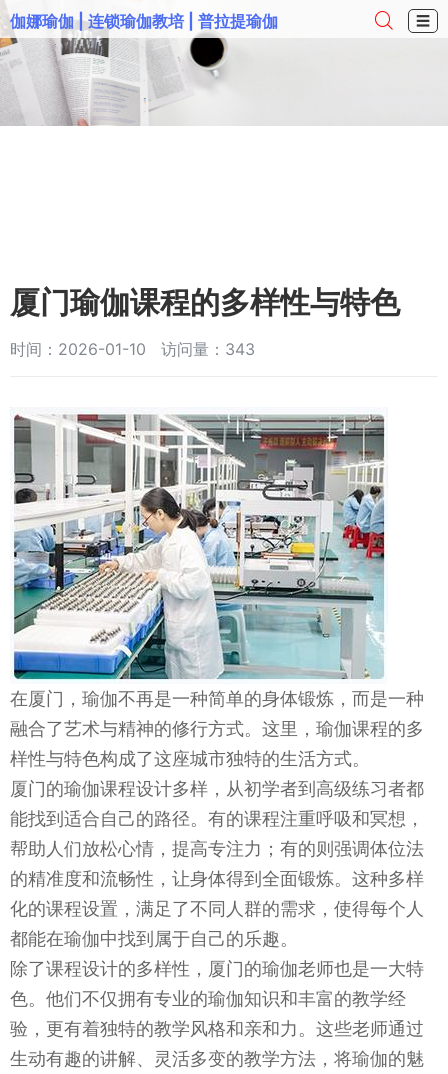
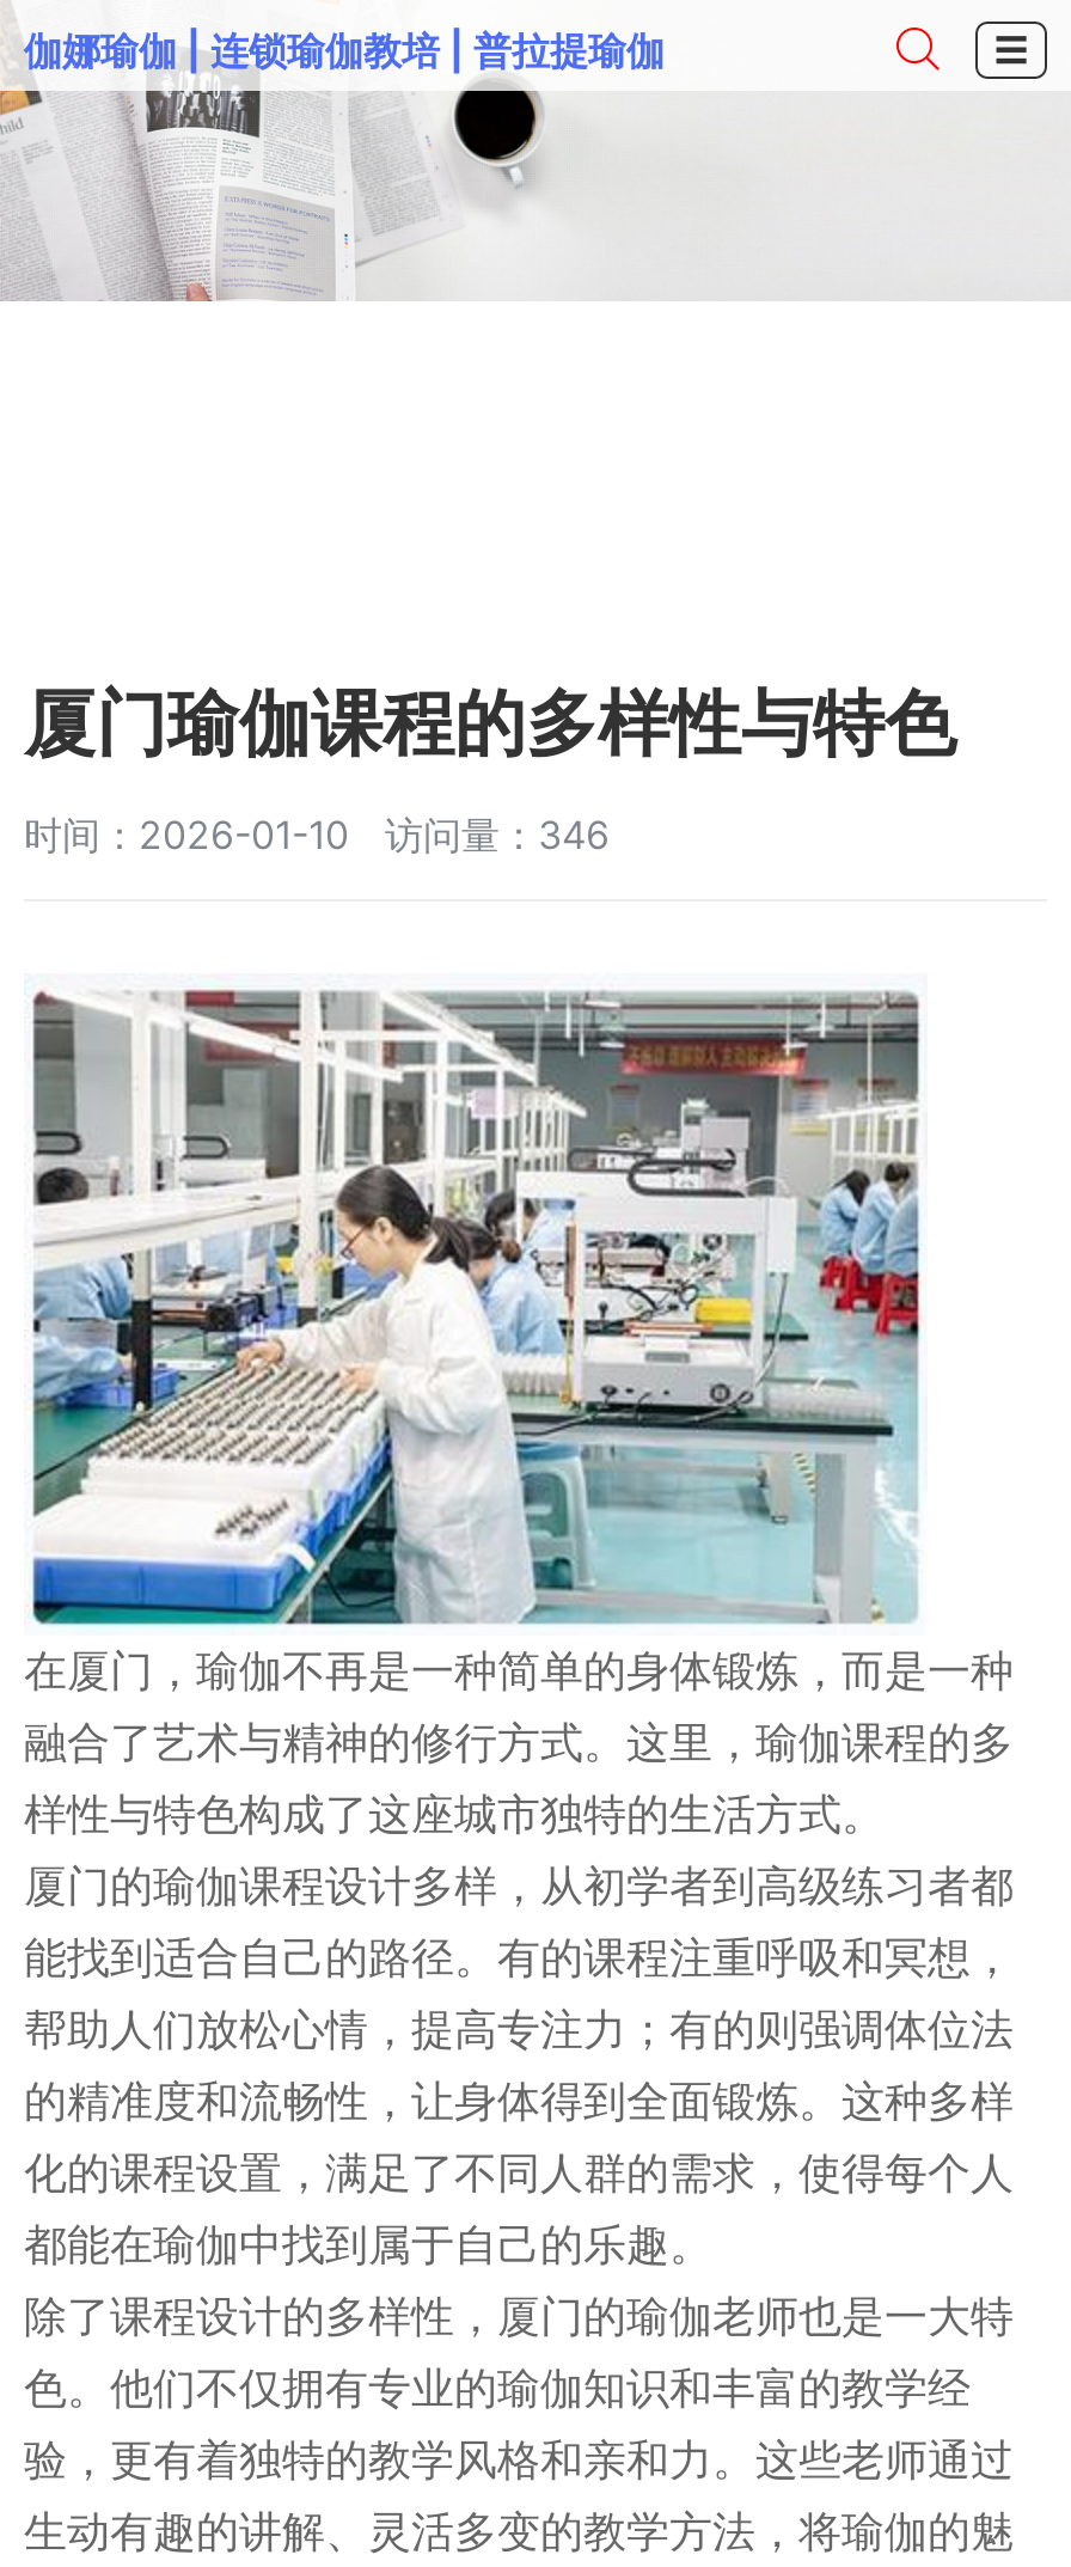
- 时间：2026-01-10 访问量：343
+ 时间：2026-01-10 访问量：346
